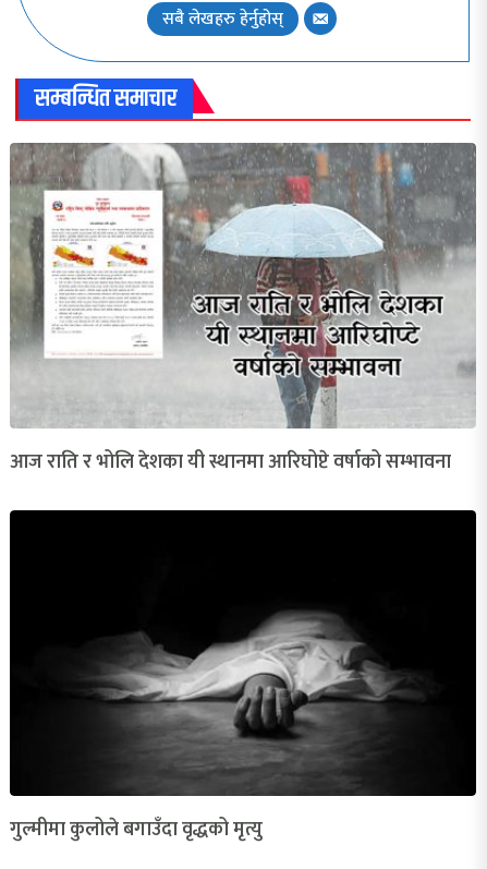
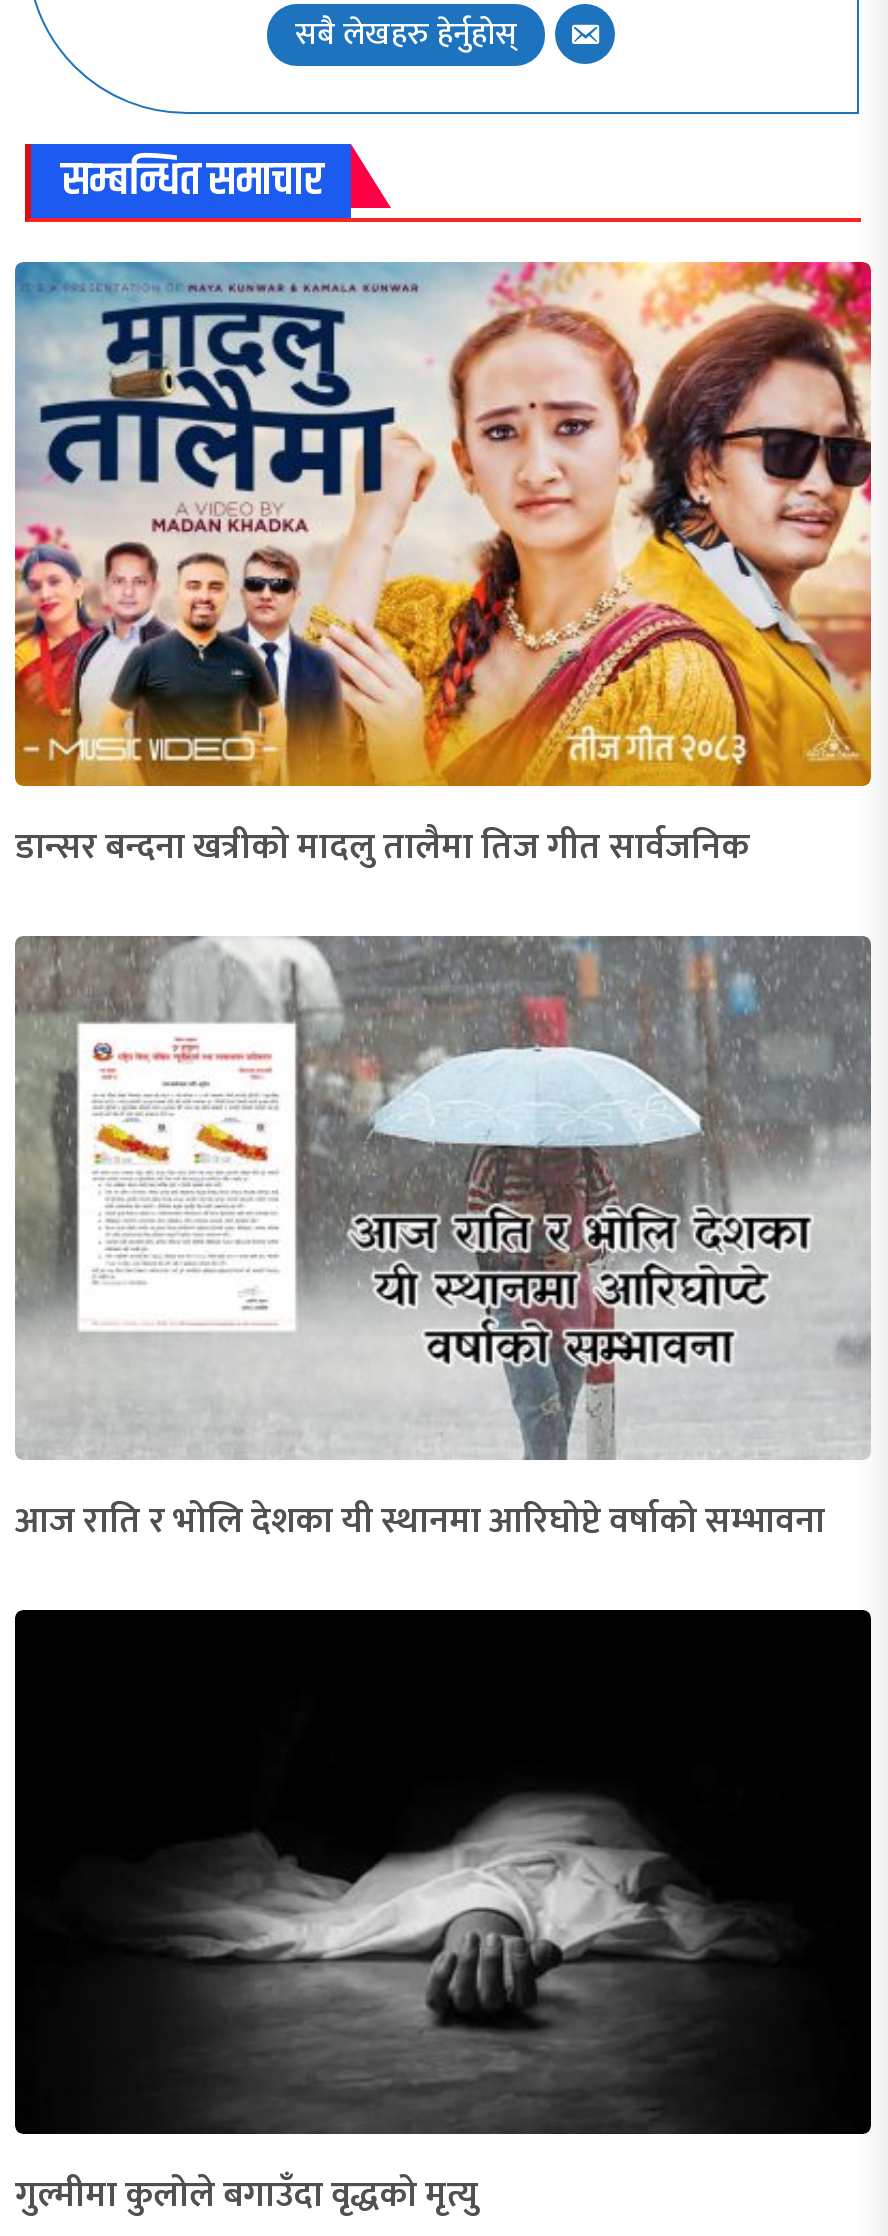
+ [image]
+ डान्सर बन्दना खत्रीको मादलु तालैमा तिज गीत सार्वजनिक
